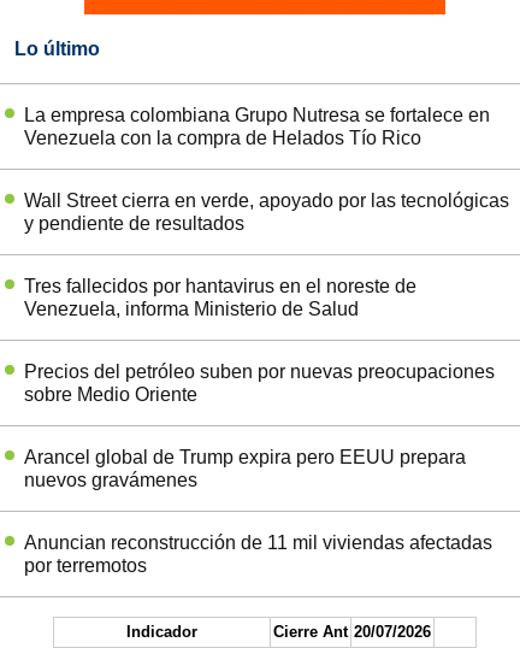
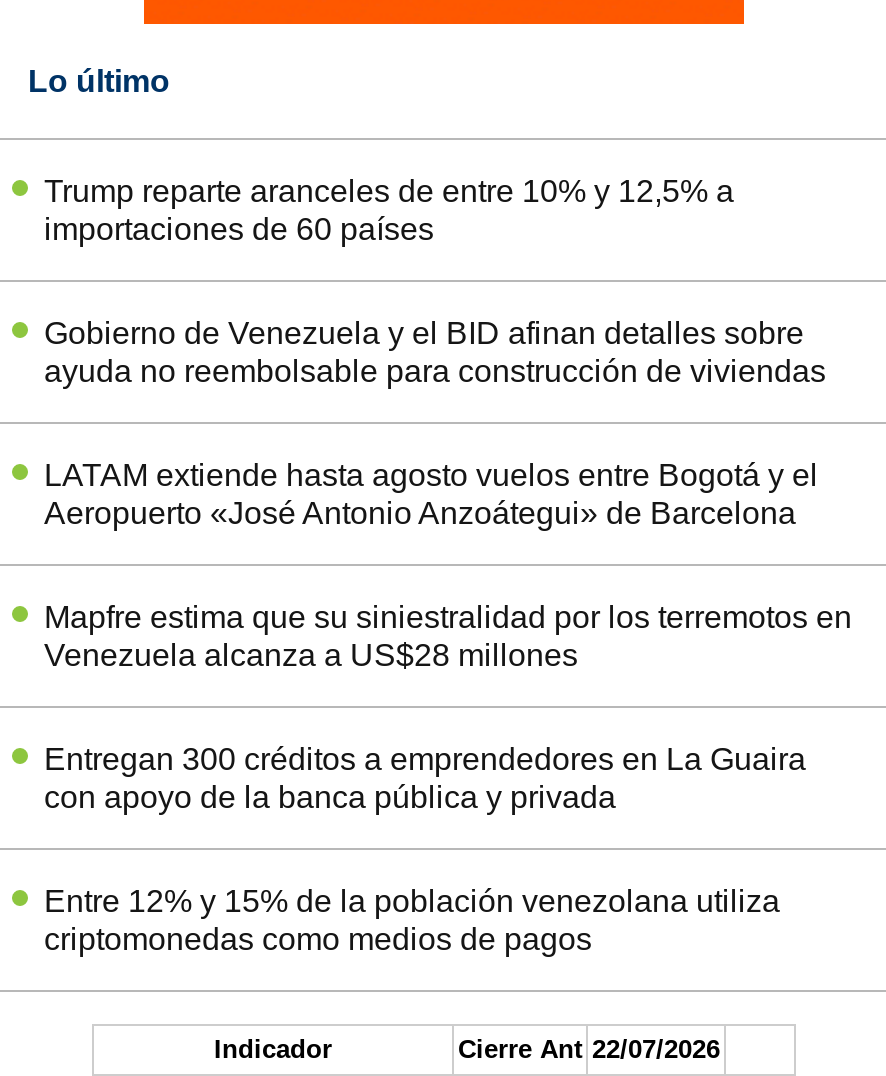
- La empresa colombiana Grupo Nutresa se fortalece en
- Venezuela con la compra de Helados Tío Rico
+ Trump reparte aranceles de entre 10% y 12,5% a
+ importaciones de 60 países

- Wall Street cierra en verde, apoyado por las tecnológicas
- y pendiente de resultados
+ Gobierno de Venezuela y el BID afinan detalles sobre
+ ayuda no reembolsable para construcción de viviendas

- Tres fallecidos por hantavirus en el noreste de
- Venezuela, informa Ministerio de Salud
+ LATAM extiende hasta agosto vuelos entre Bogotá y el
+ Aeropuerto «José Antonio Anzoátegui» de Barcelona

- Precios del petróleo suben por nuevas preocupaciones
- sobre Medio Oriente
+ Mapfre estima que su siniestralidad por los terremotos en
+ Venezuela alcanza a US$28 millones

- Arancel global de Trump expira pero EEUU prepara
- nuevos gravámenes
+ Entregan 300 créditos a emprendedores en La Guaira
+ con apoyo de la banca pública y privada

- Anuncian reconstrucción de 11 mil viviendas afectadas
- por terremotos
+ Entre 12% y 15% de la población venezolana utiliza
+ criptomonedas como medios de pagos

- Cierre Ant 20/07/2026
+ Cierre Ant 22/07/2026
